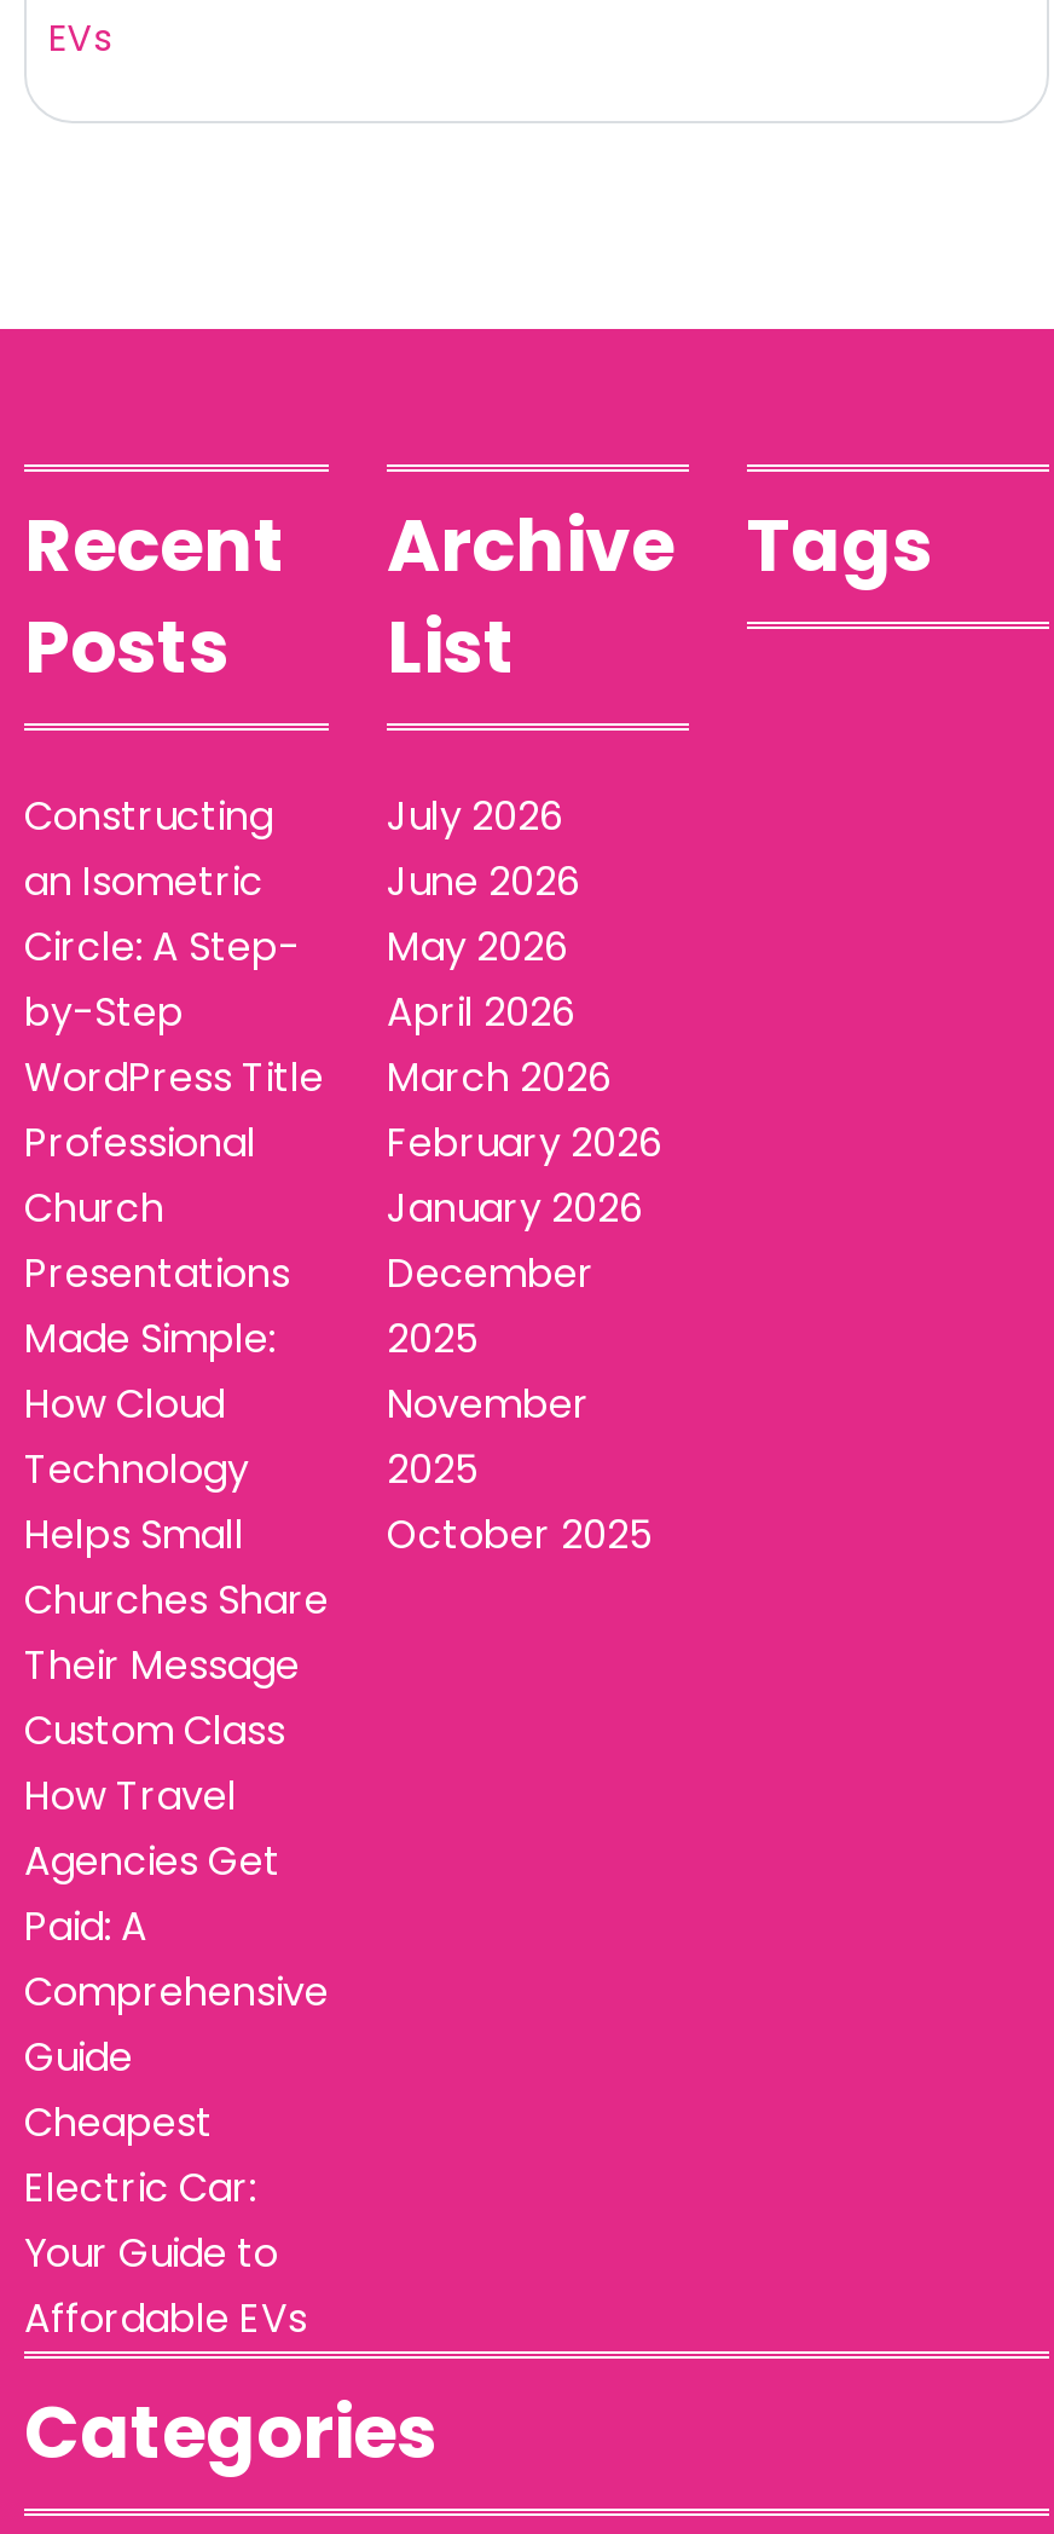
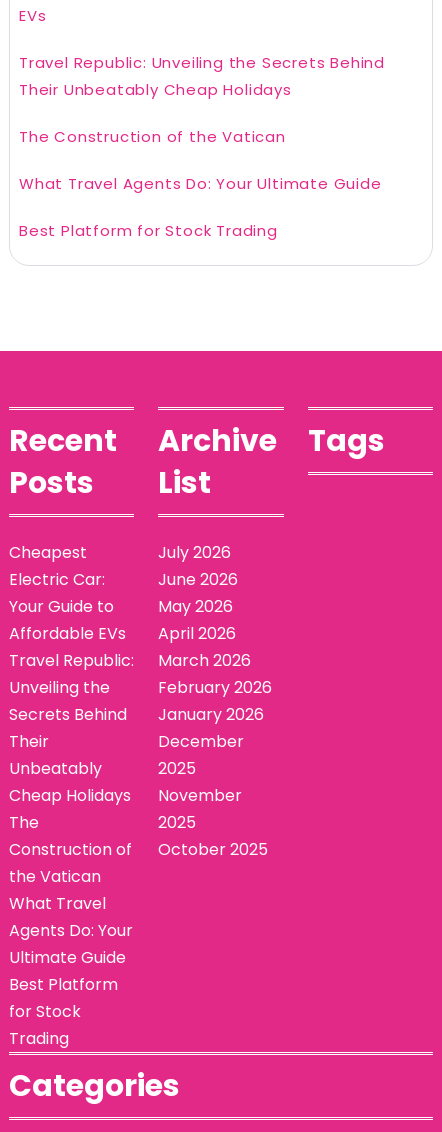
+ Travel Republic: Unveiling the Secrets Behind
+ Their Unbeatably Cheap Holidays
+ The Construction of the Vatican
+ What Travel Agents Do: Your Ultimate Guide
+ Best Platform for Stock Trading

moved down: Recent | Posts

moved down: Archive | List | July 2026 | ... | October 2025 | Tags

- Constructing
- an Isometric
- Circle: A Step-
- by-Step
- WordPress Title
- Professional
- Church
- Presentations
- Made Simple:
- How Cloud
- Technology
- Helps Small
- Churches Share
- Their Message
- Custom Class
- How Travel
- Agencies Get
- Paid: A
- Comprehensive
- Guide

+ Travel Republic:
+ Unveiling the
+ Secrets Behind
+ Their
+ Unbeatably
+ Cheap Holidays
+ The
+ Construction of
+ the Vatican
+ What Travel
+ Agents Do: Your
+ Ultimate Guide
+ Best Platform
+ for Stock
+ Trading

moved up: Cheapest | Electric Car: | Your Guide to | Affordable EVs
